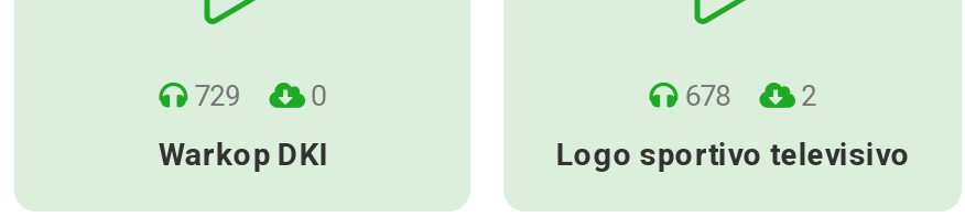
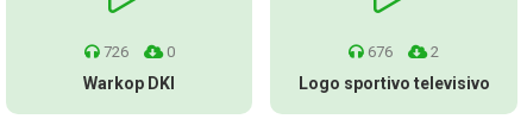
- 729 0
+ 726 0

- 678 2
+ 676 2
